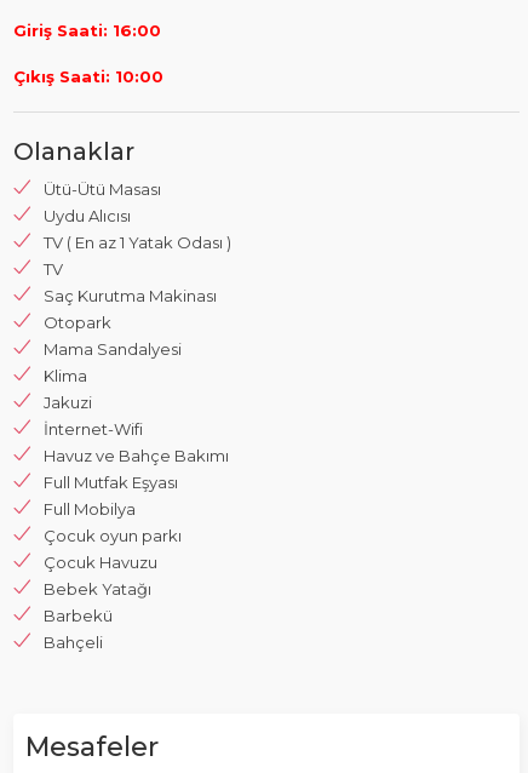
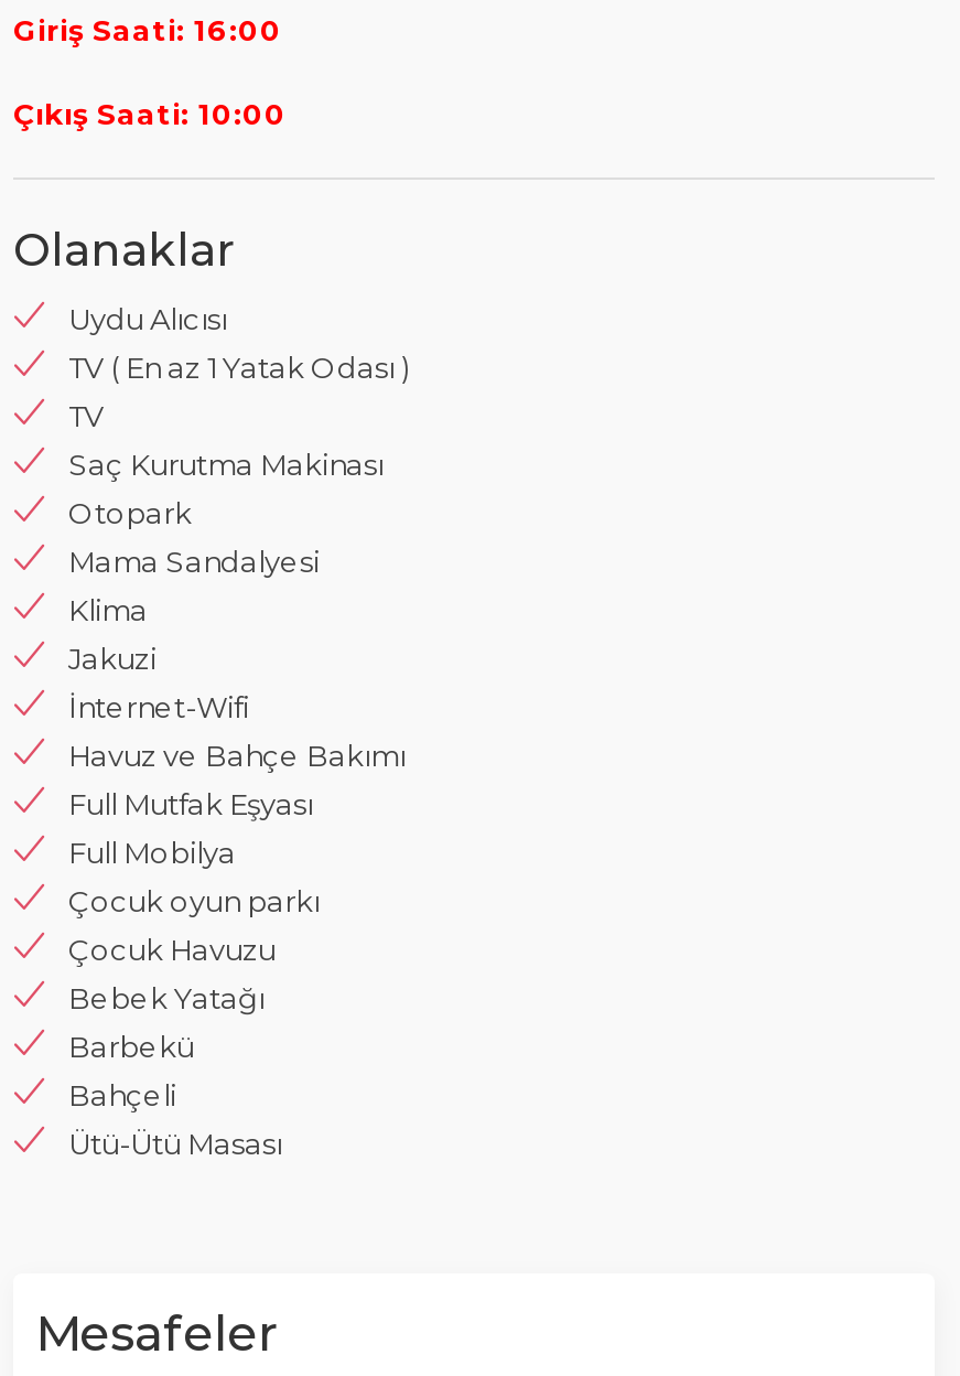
moved down: Ütü-Ütü Masası

moved up: Uydu Alıcısı | TV ( En az 1 Yatak Odası ) | TV | ... | Barbekü | Bahçeli
